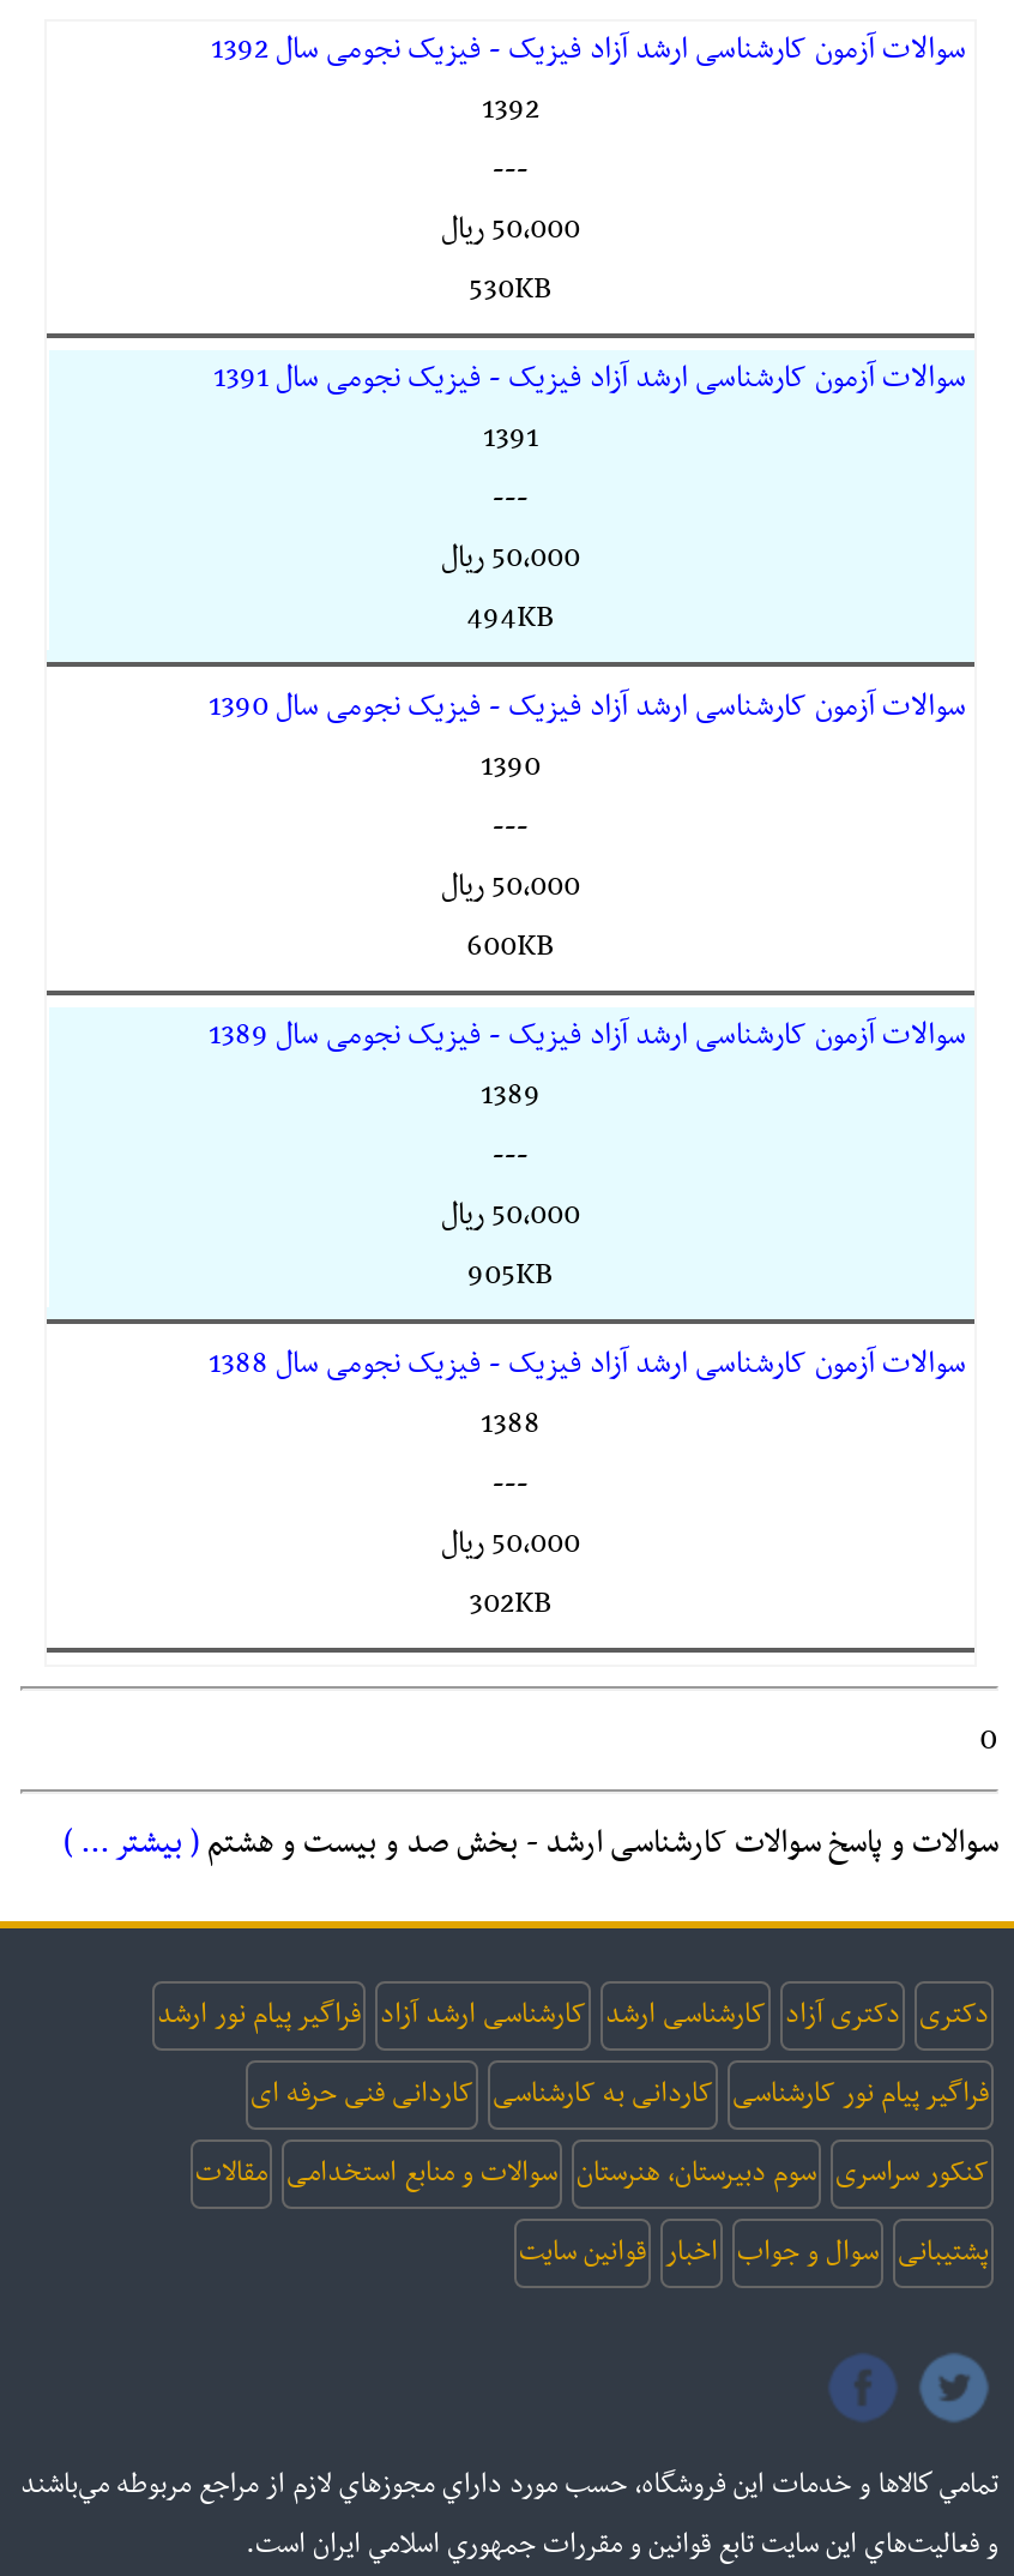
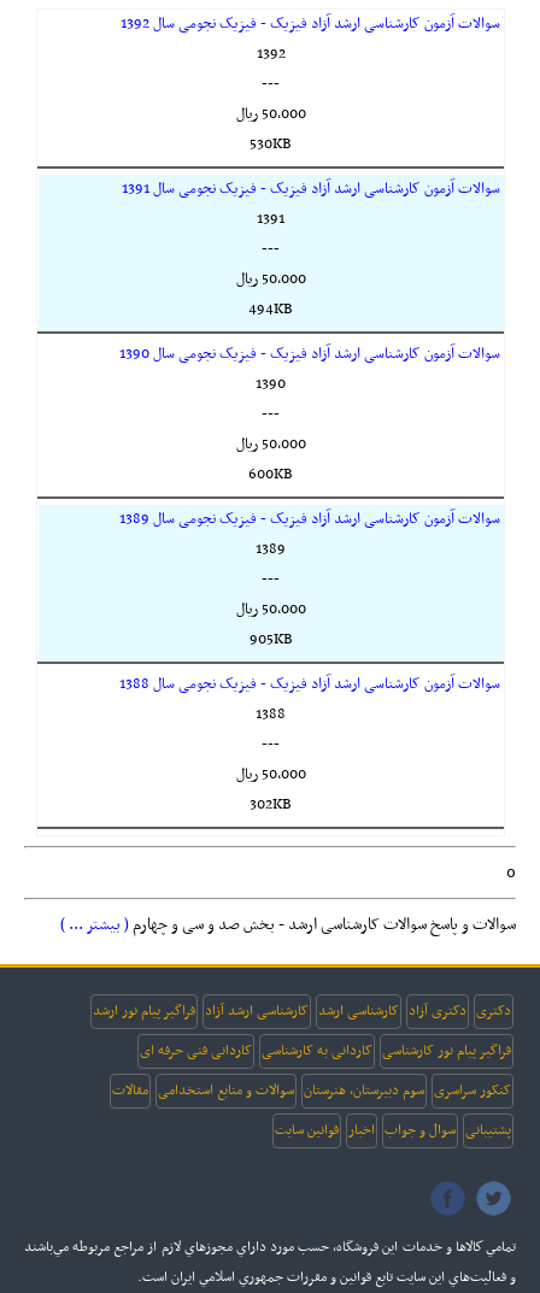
- سوالات و پاسخ سوالات کارشناسی ارشد - بخش صد و بیست و هشتم ( بیشتر ... )
+ سوالات و پاسخ سوالات کارشناسی ارشد - بخش صد و سی و چهارم ( بیشتر ... )
